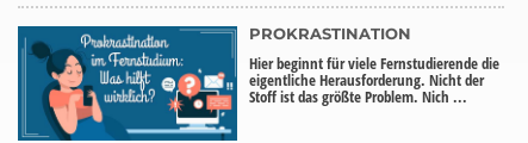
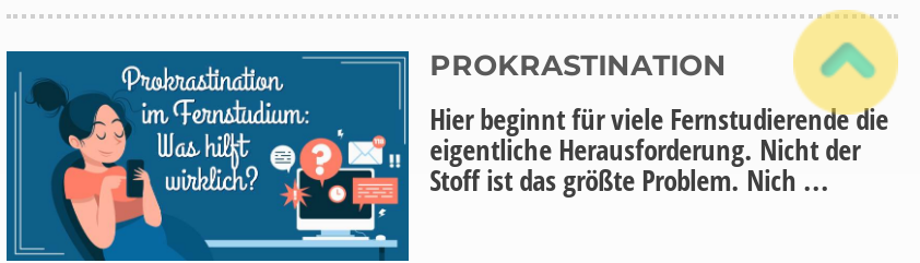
+ [image]
